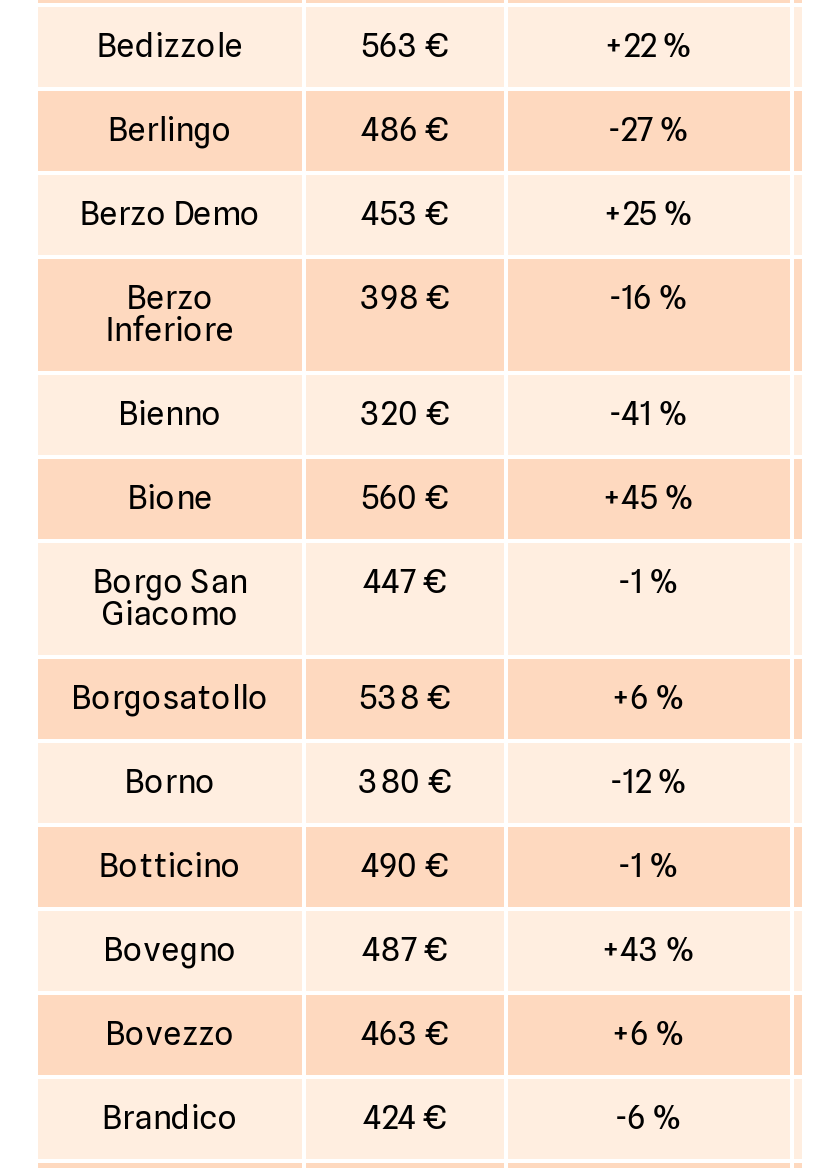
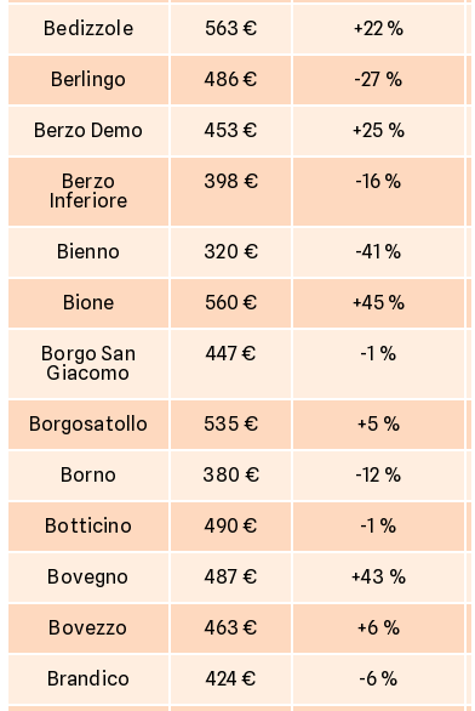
- 538 €
+ 535 €

- +6 %
+ +5 %
